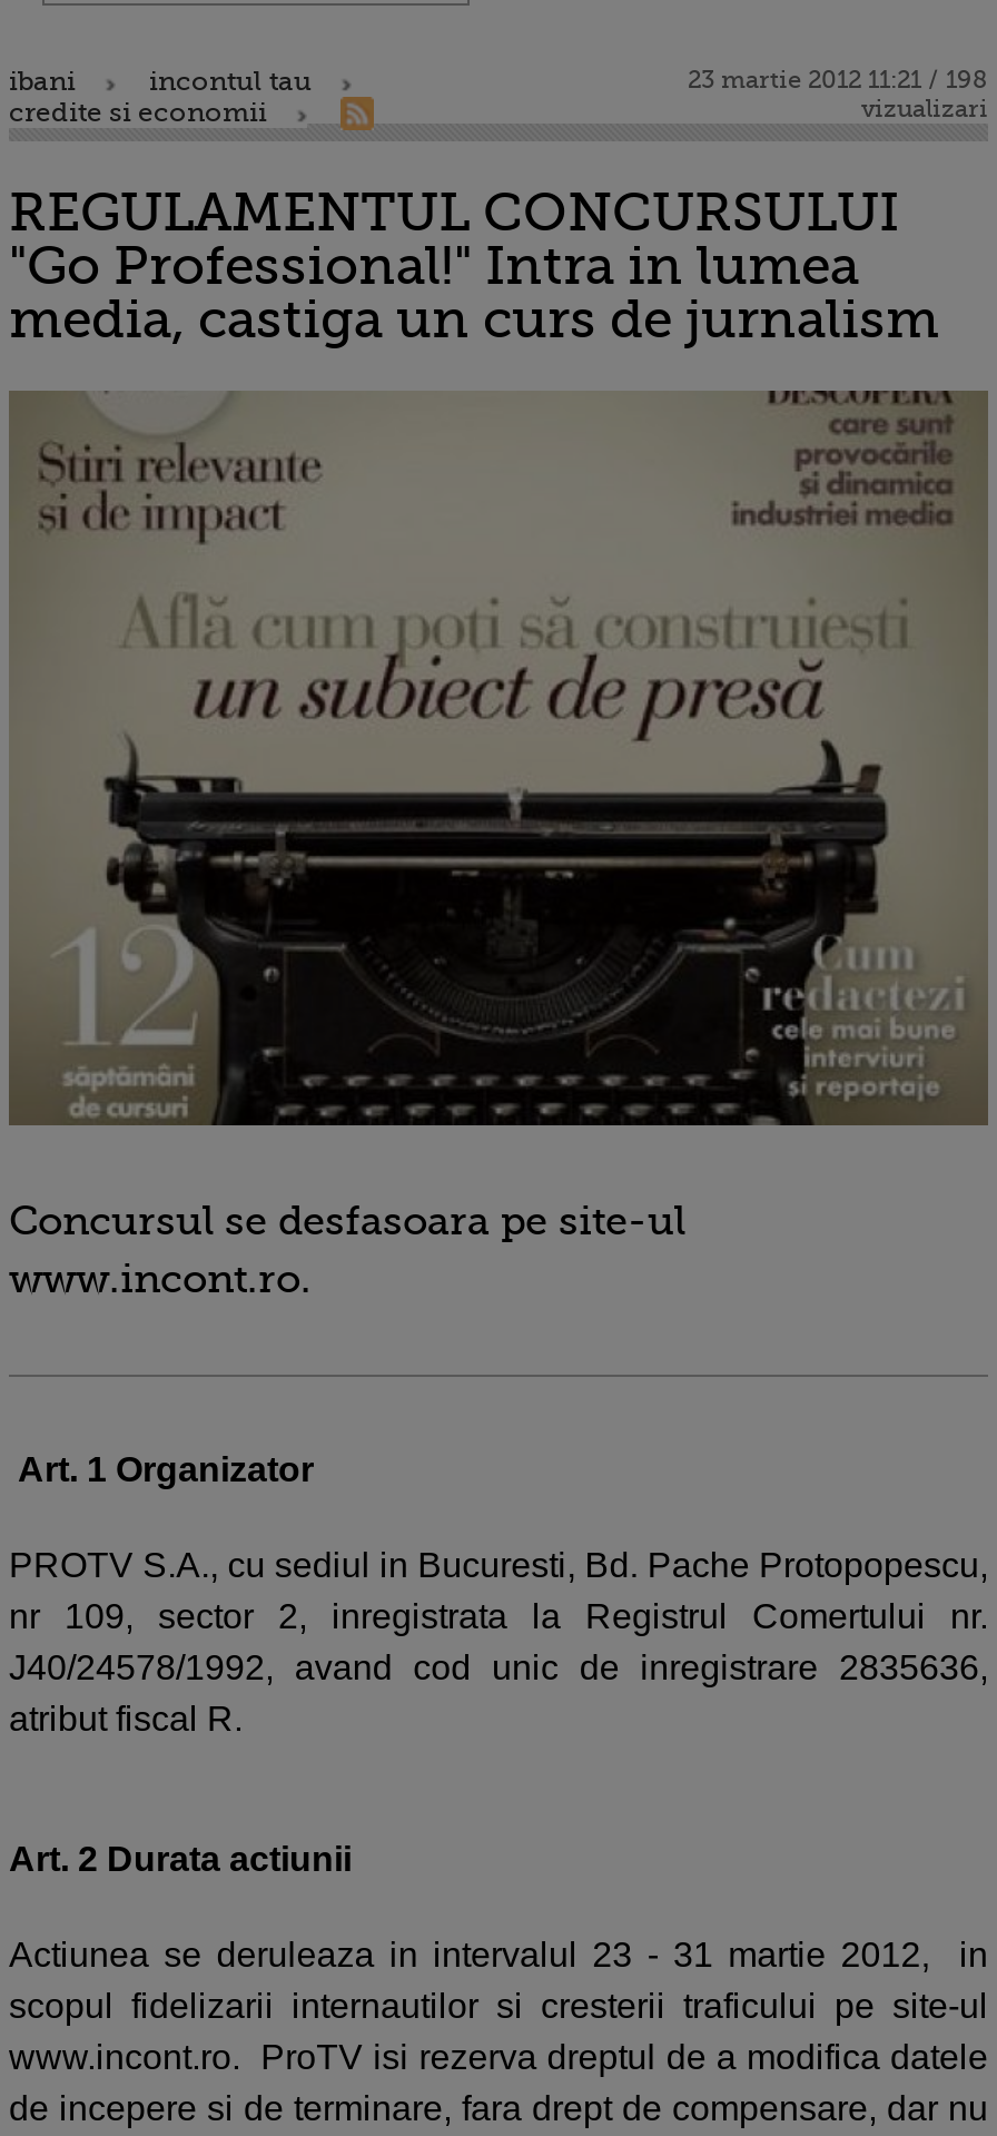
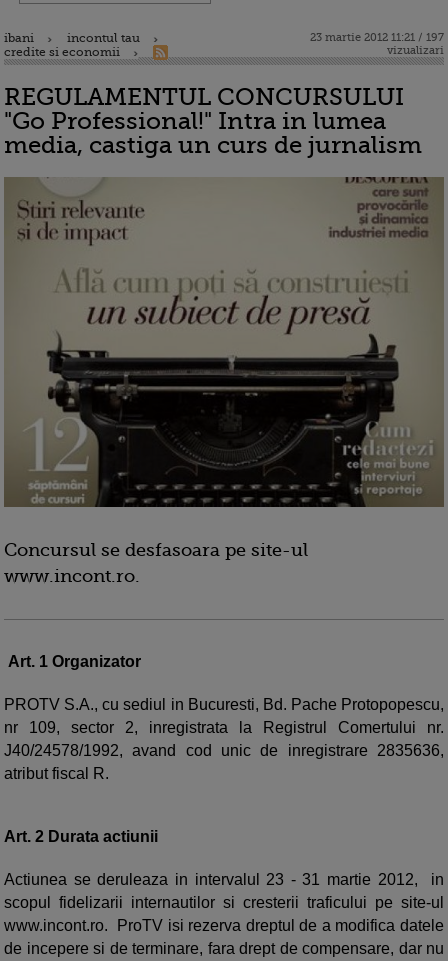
- 23 martie 2012 11:21 / 198
+ 23 martie 2012 11:21 / 197
